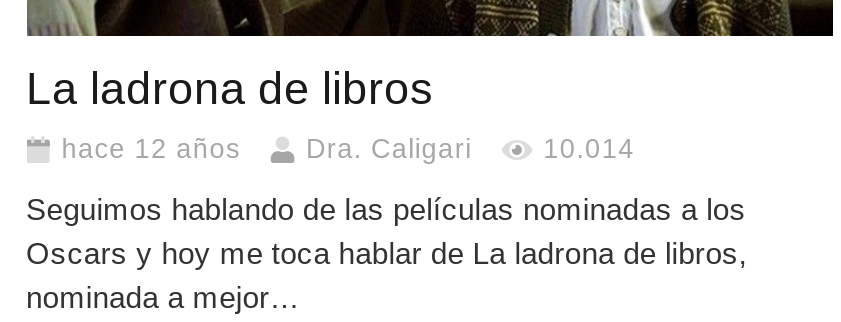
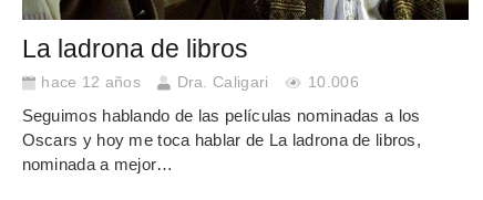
- 10.014
+ 10.006
